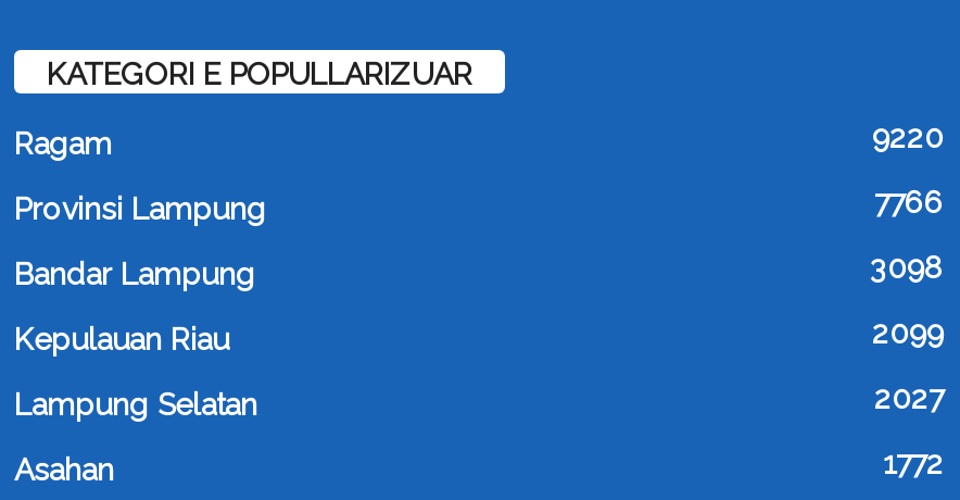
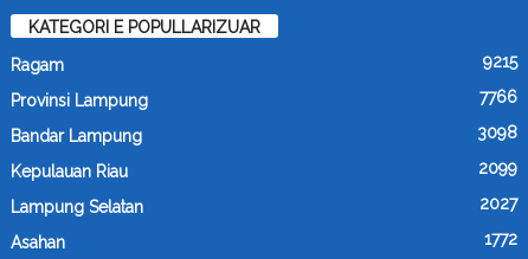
- 9220
+ 9215
